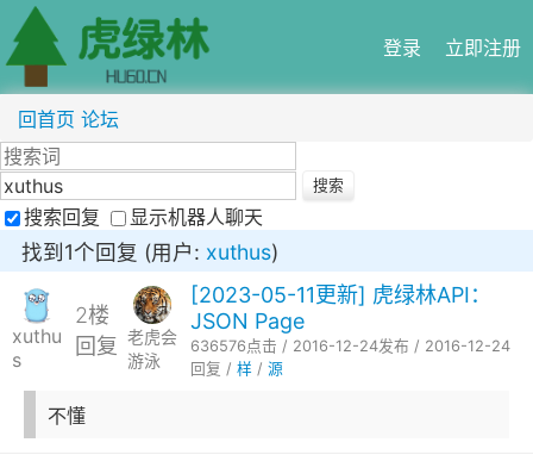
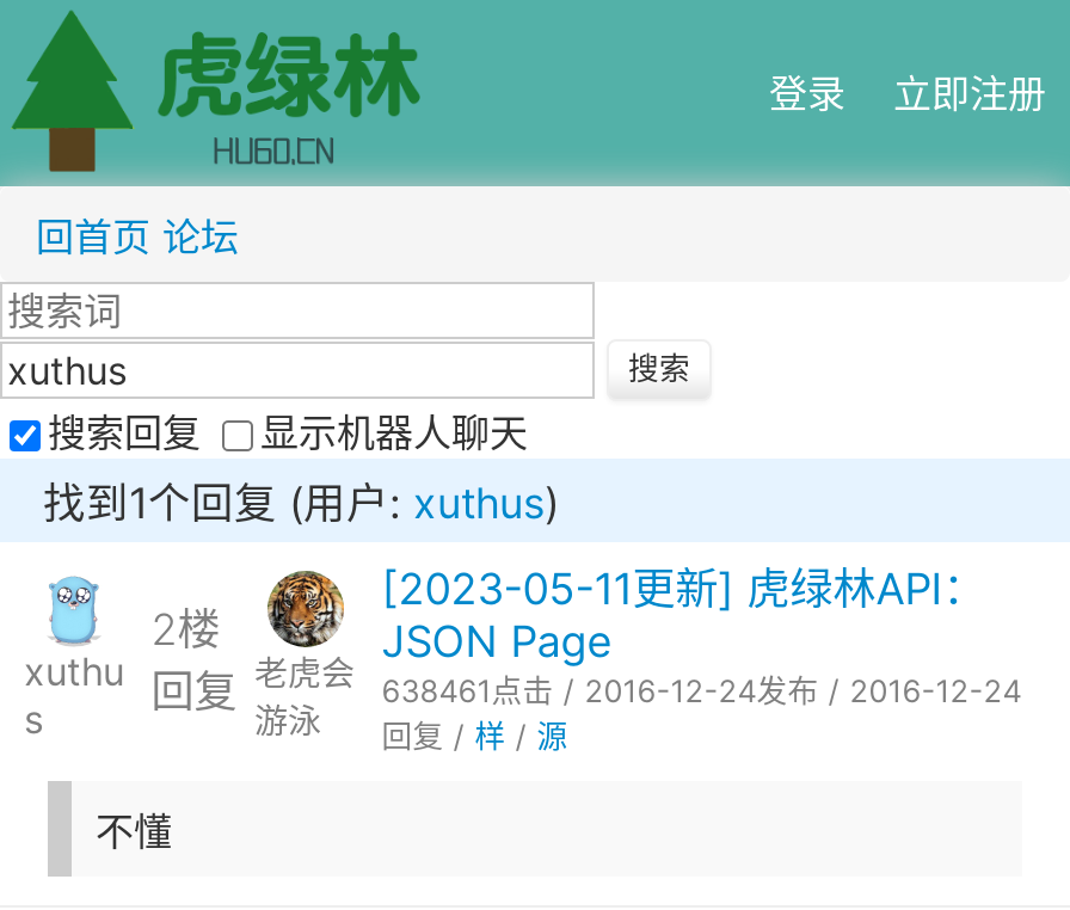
- xuthu 回复 老虎会 636576点击 / 2016-12-24发布 / 2016-12-24
+ xuthu 回复 老虎会 638461点击 / 2016-12-24发布 / 2016-12-24
